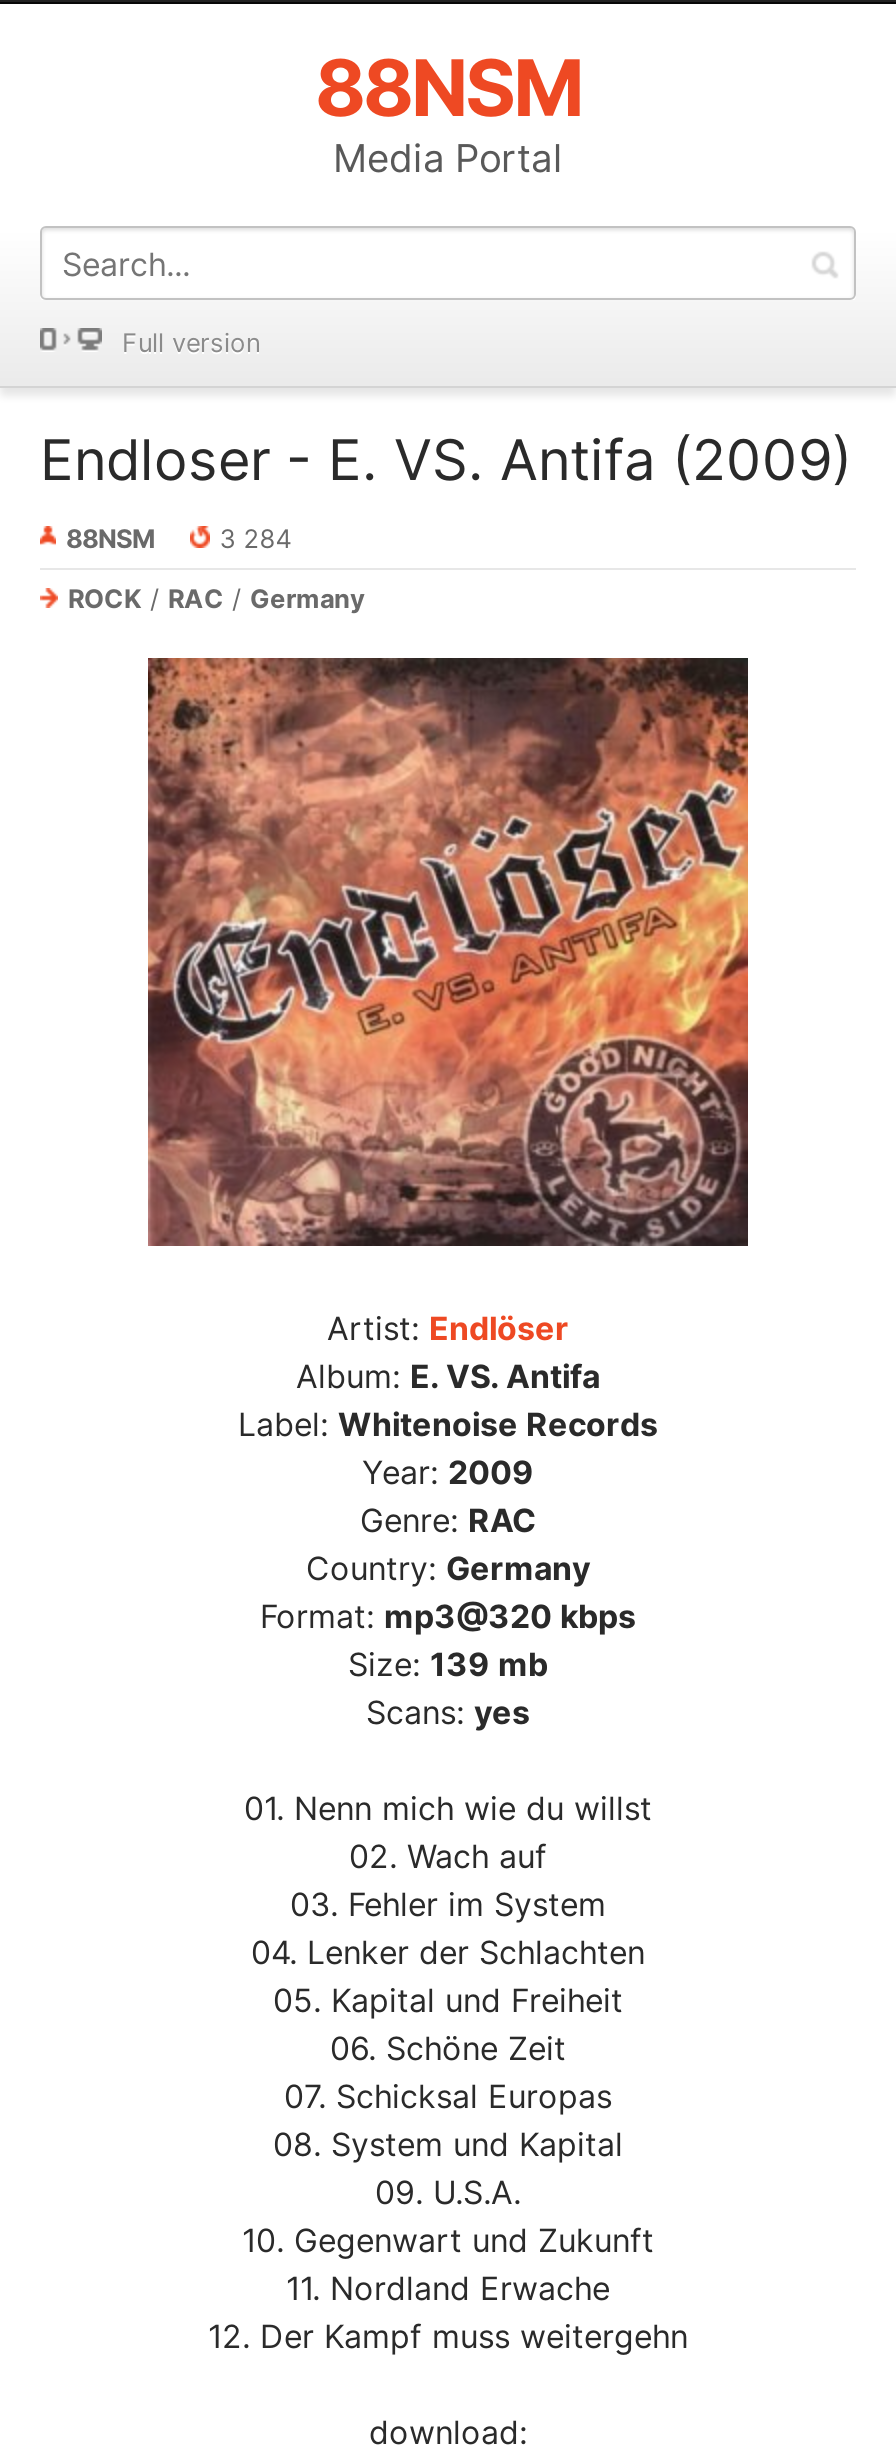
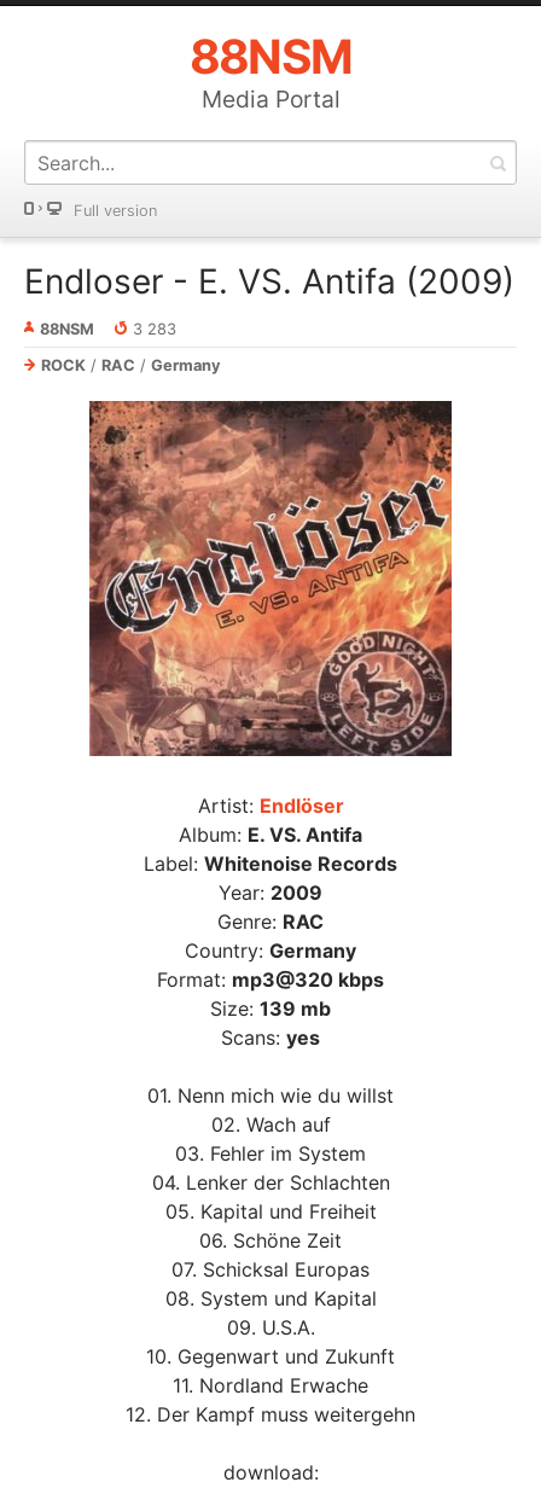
- 3 284
+ 3 283
